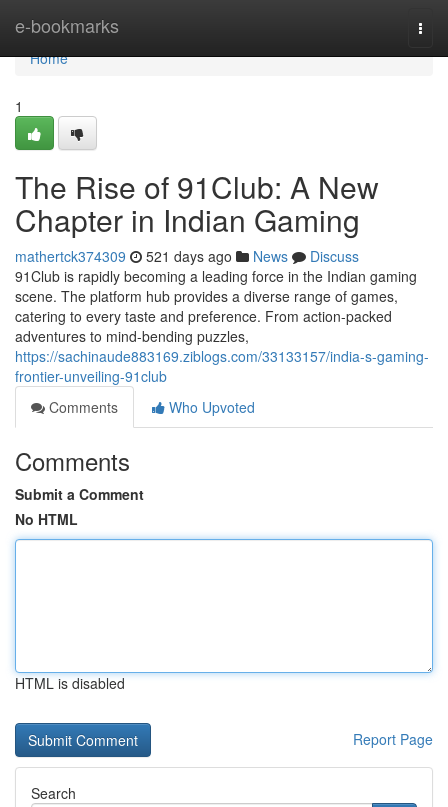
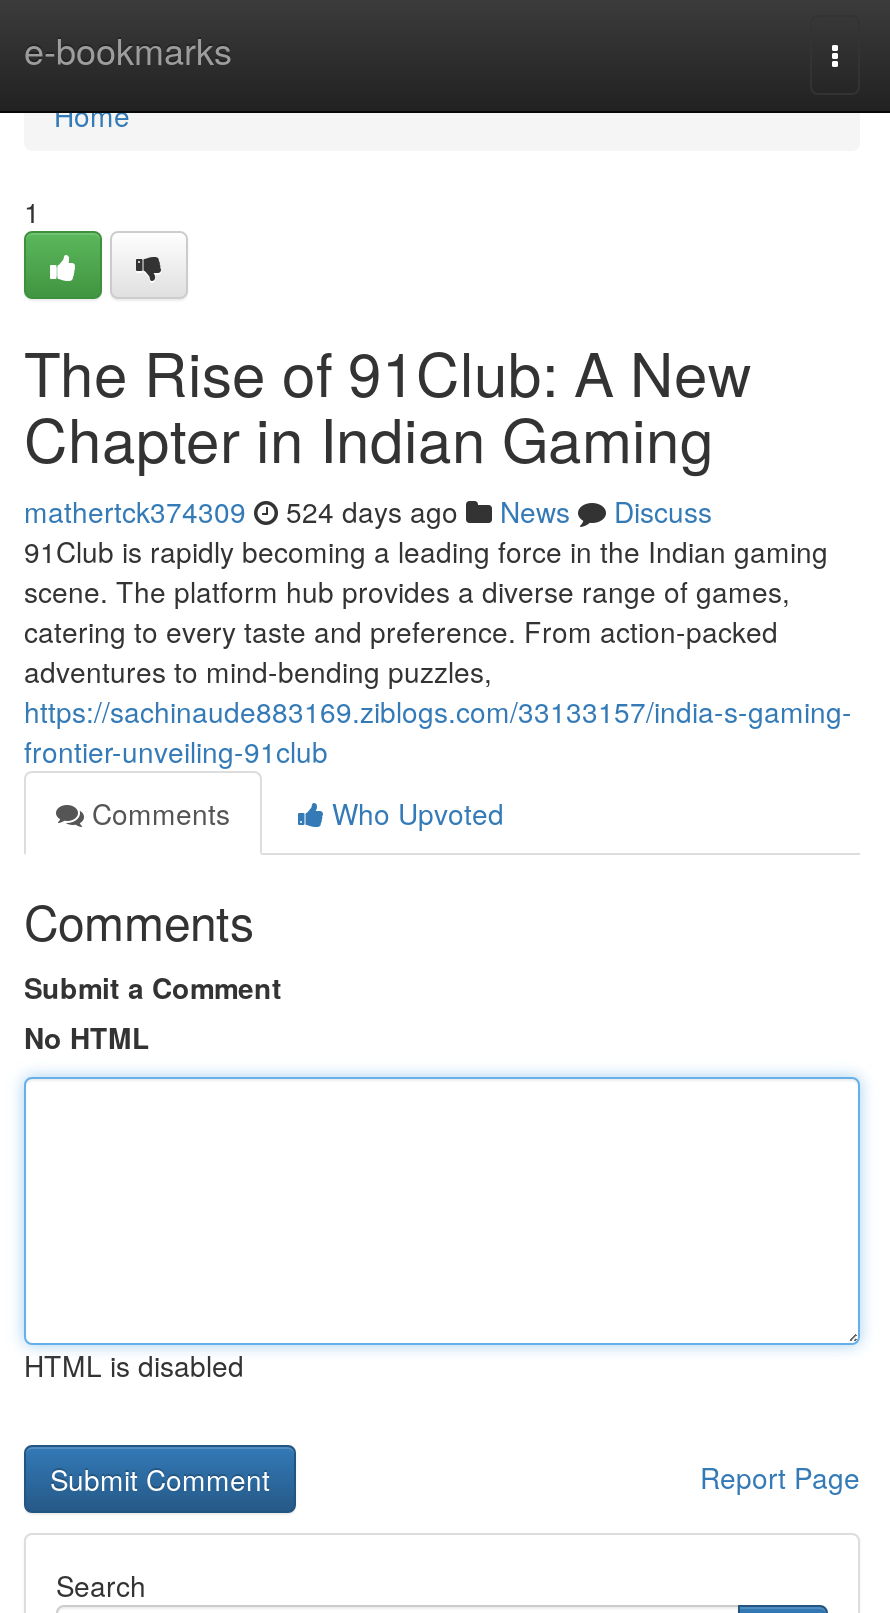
- mathertck374309 521 days ago News Discuss
+ mathertck374309 524 days ago News Discuss
